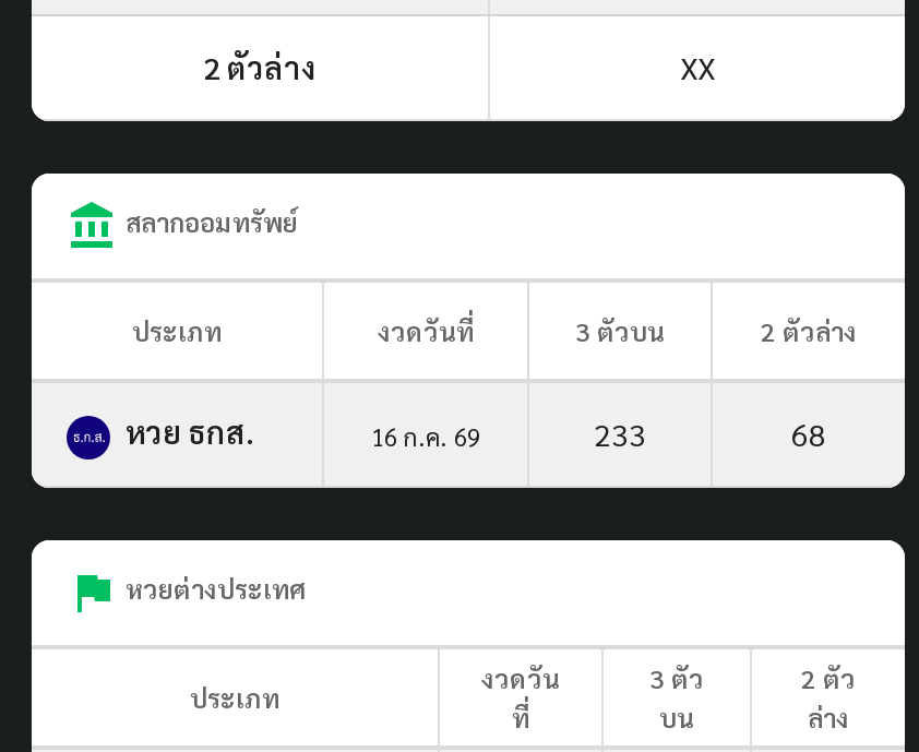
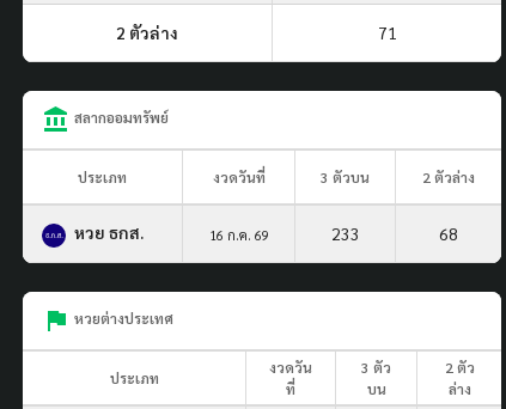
- XX
+ 71
